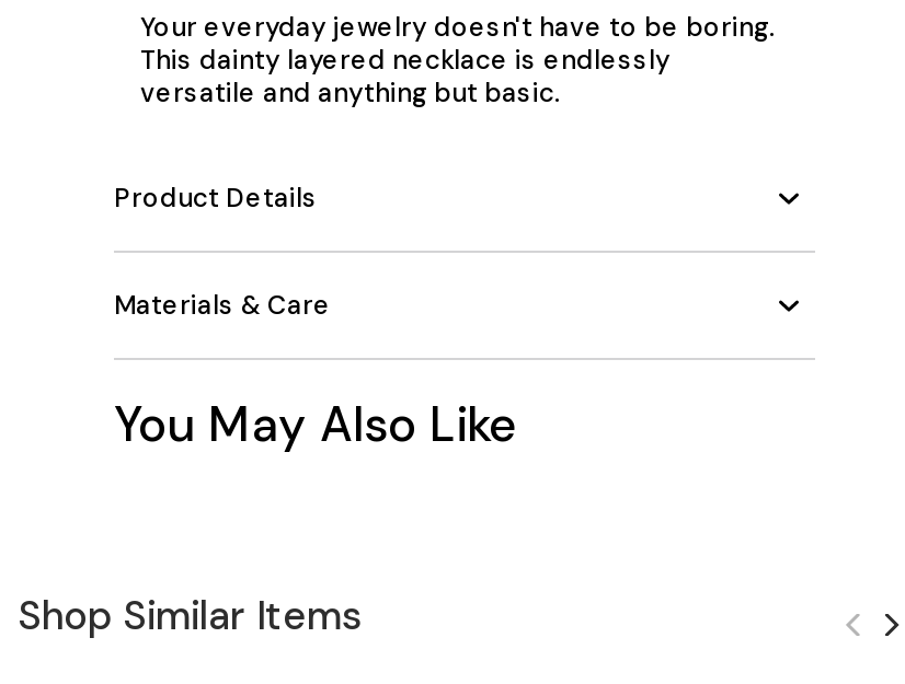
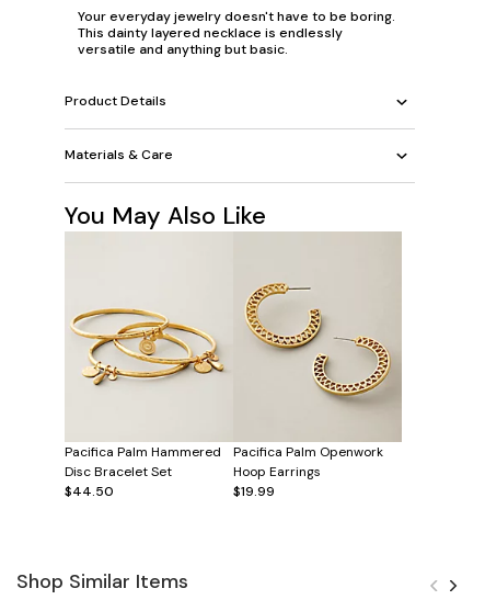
+ [image]
+ Pacifica Palm Hammered
+ Disc Bracelet Set
+ $44.50

+ Pacifica Palm Openwork
+ Hoop Earrings
+ $19.99
